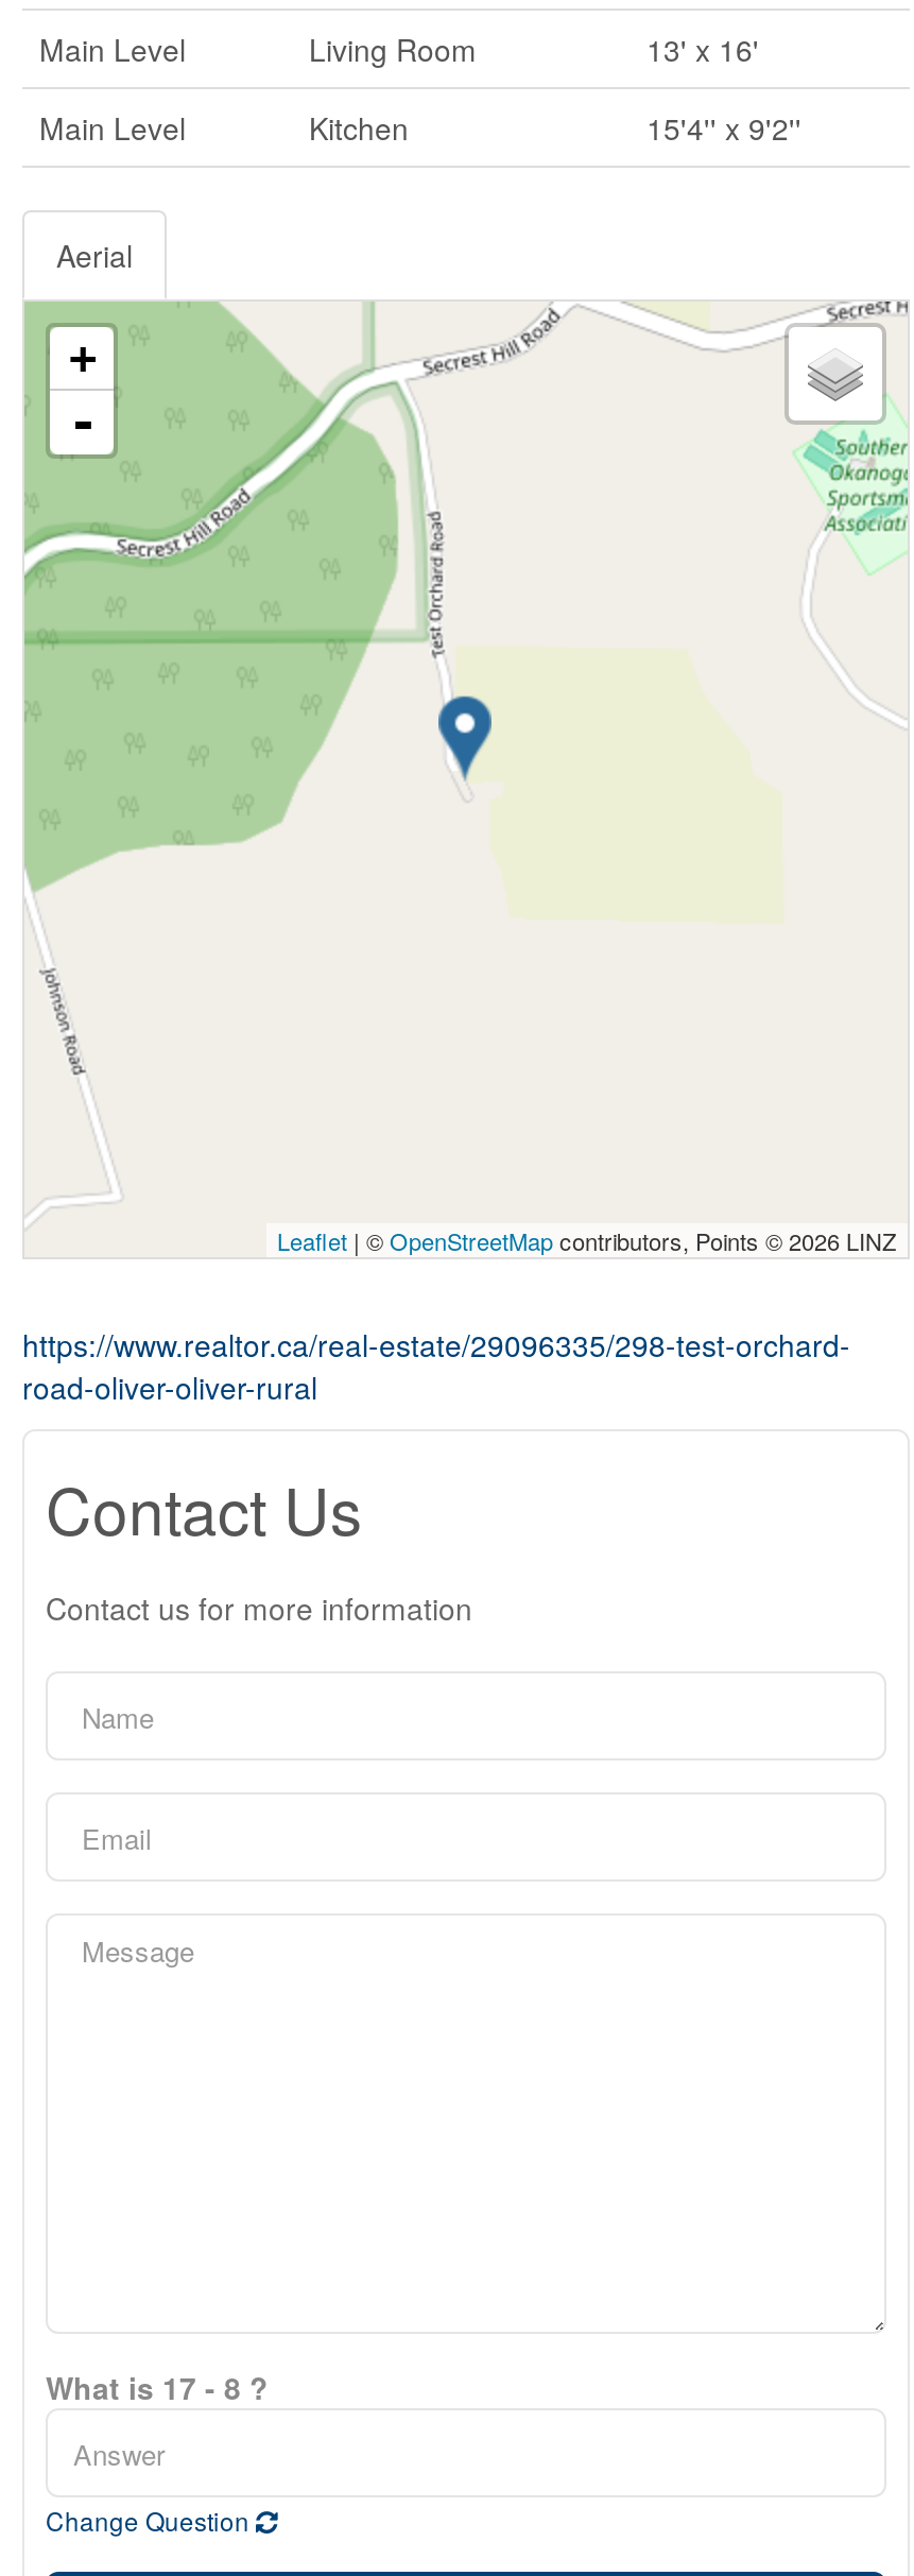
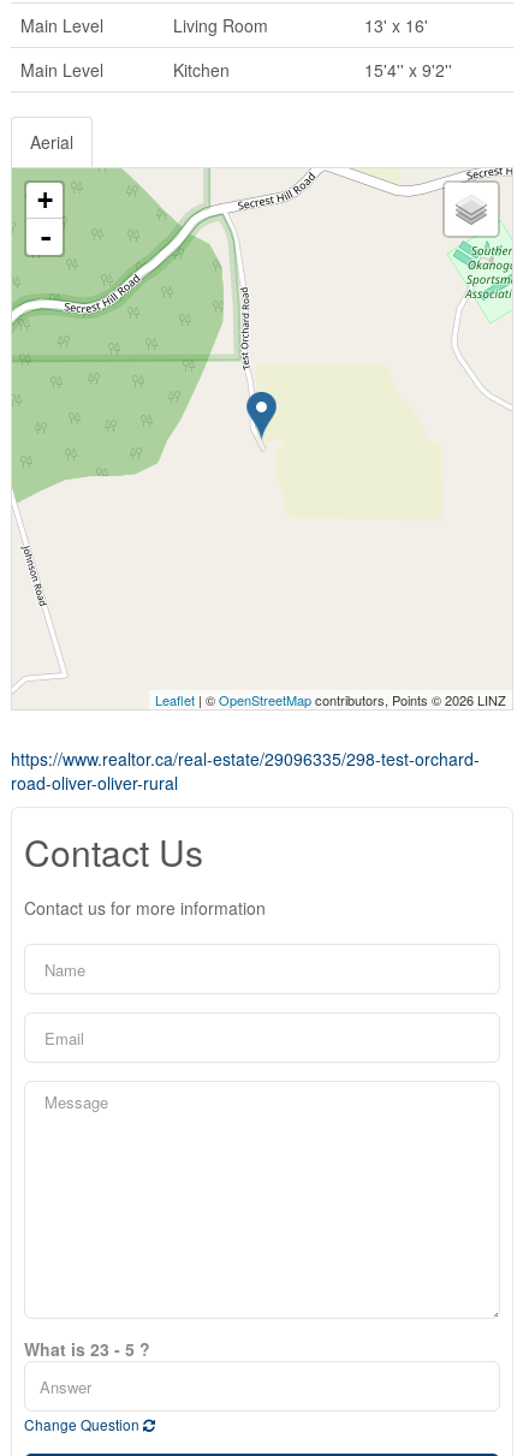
- What is 17 - 8 ?
+ What is 23 - 5 ?
